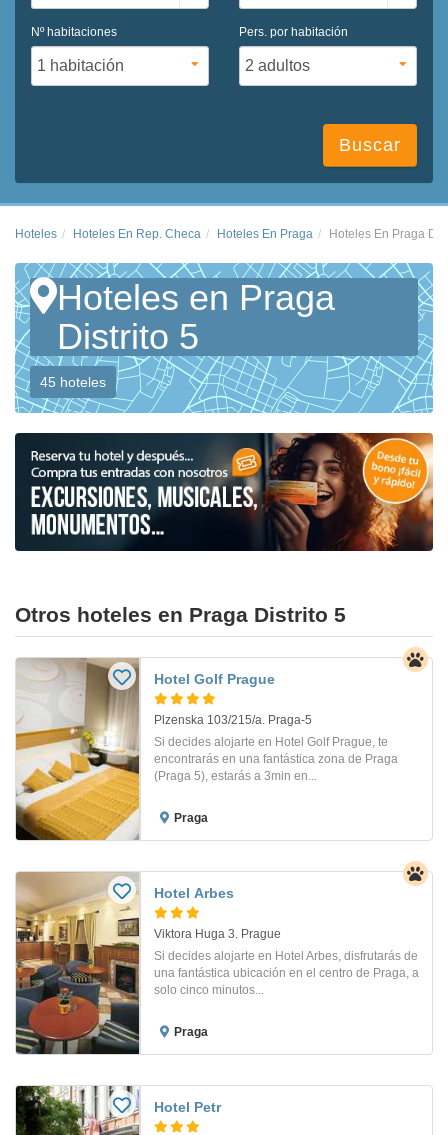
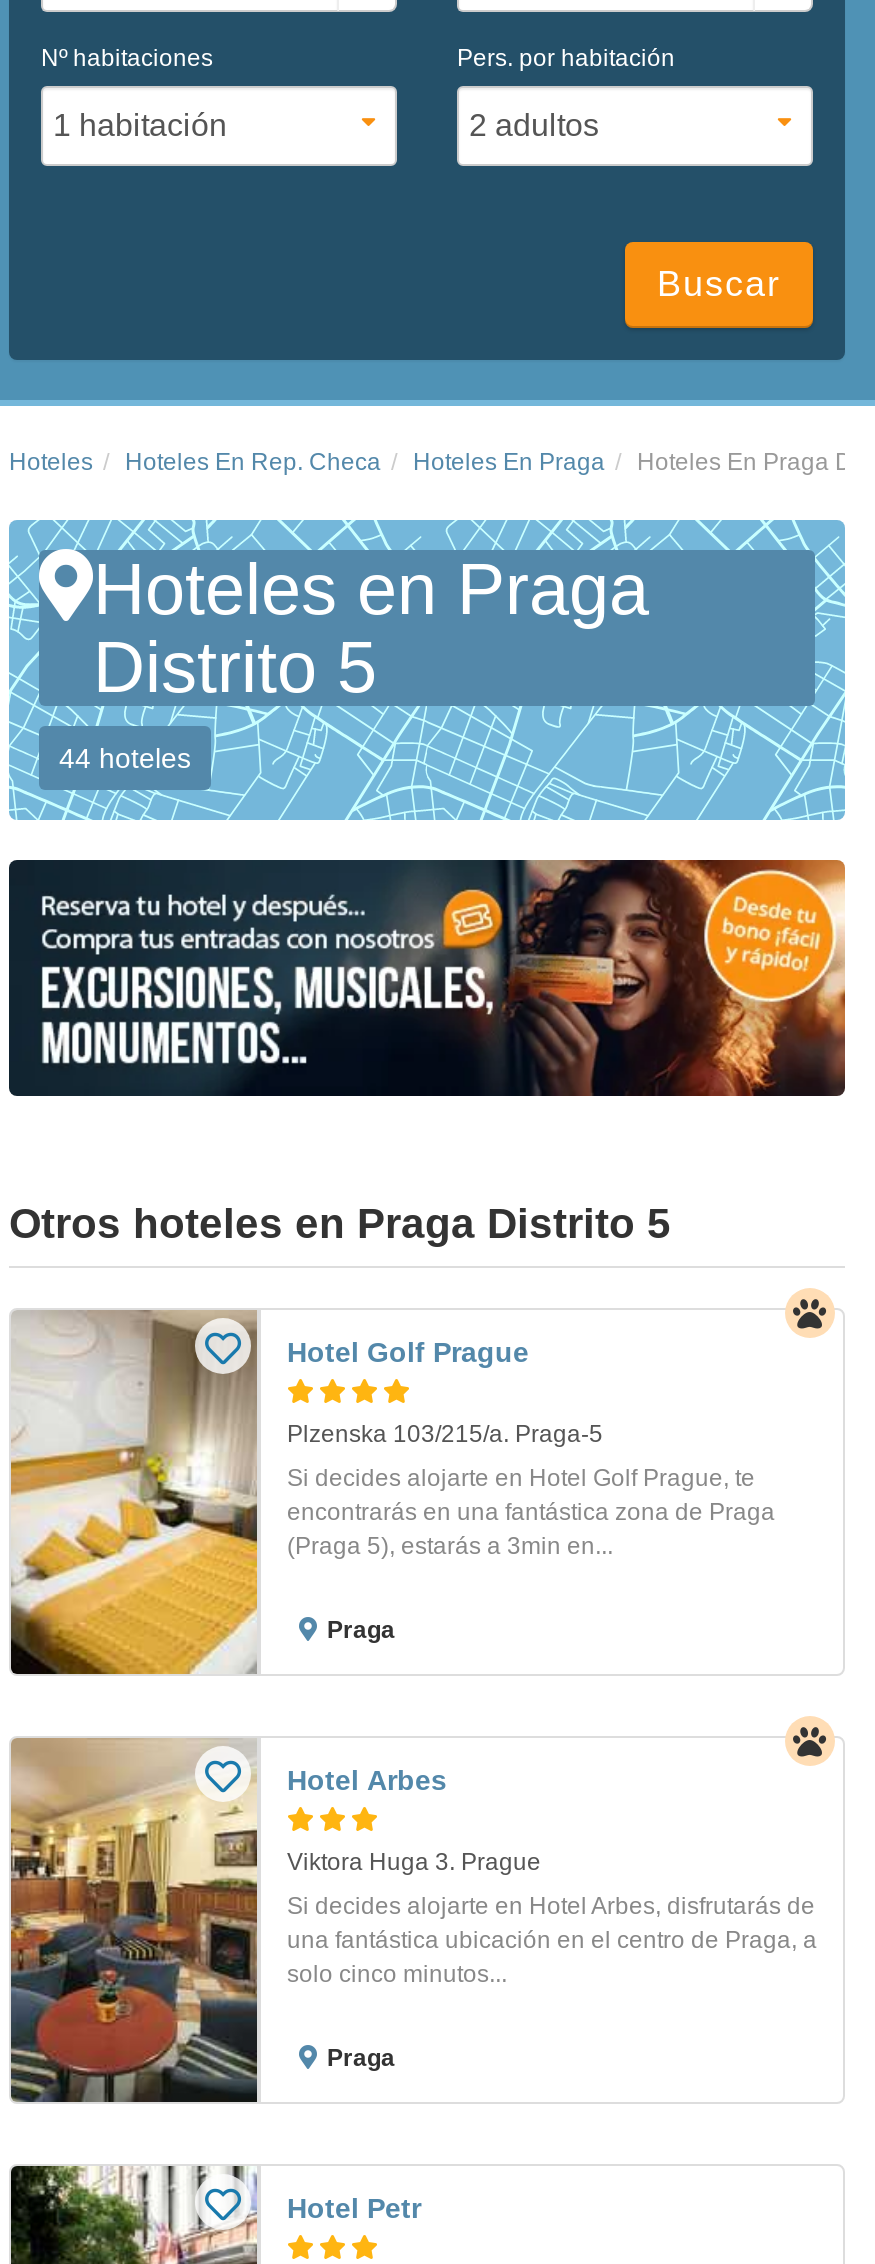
- 45 hoteles
+ 44 hoteles
